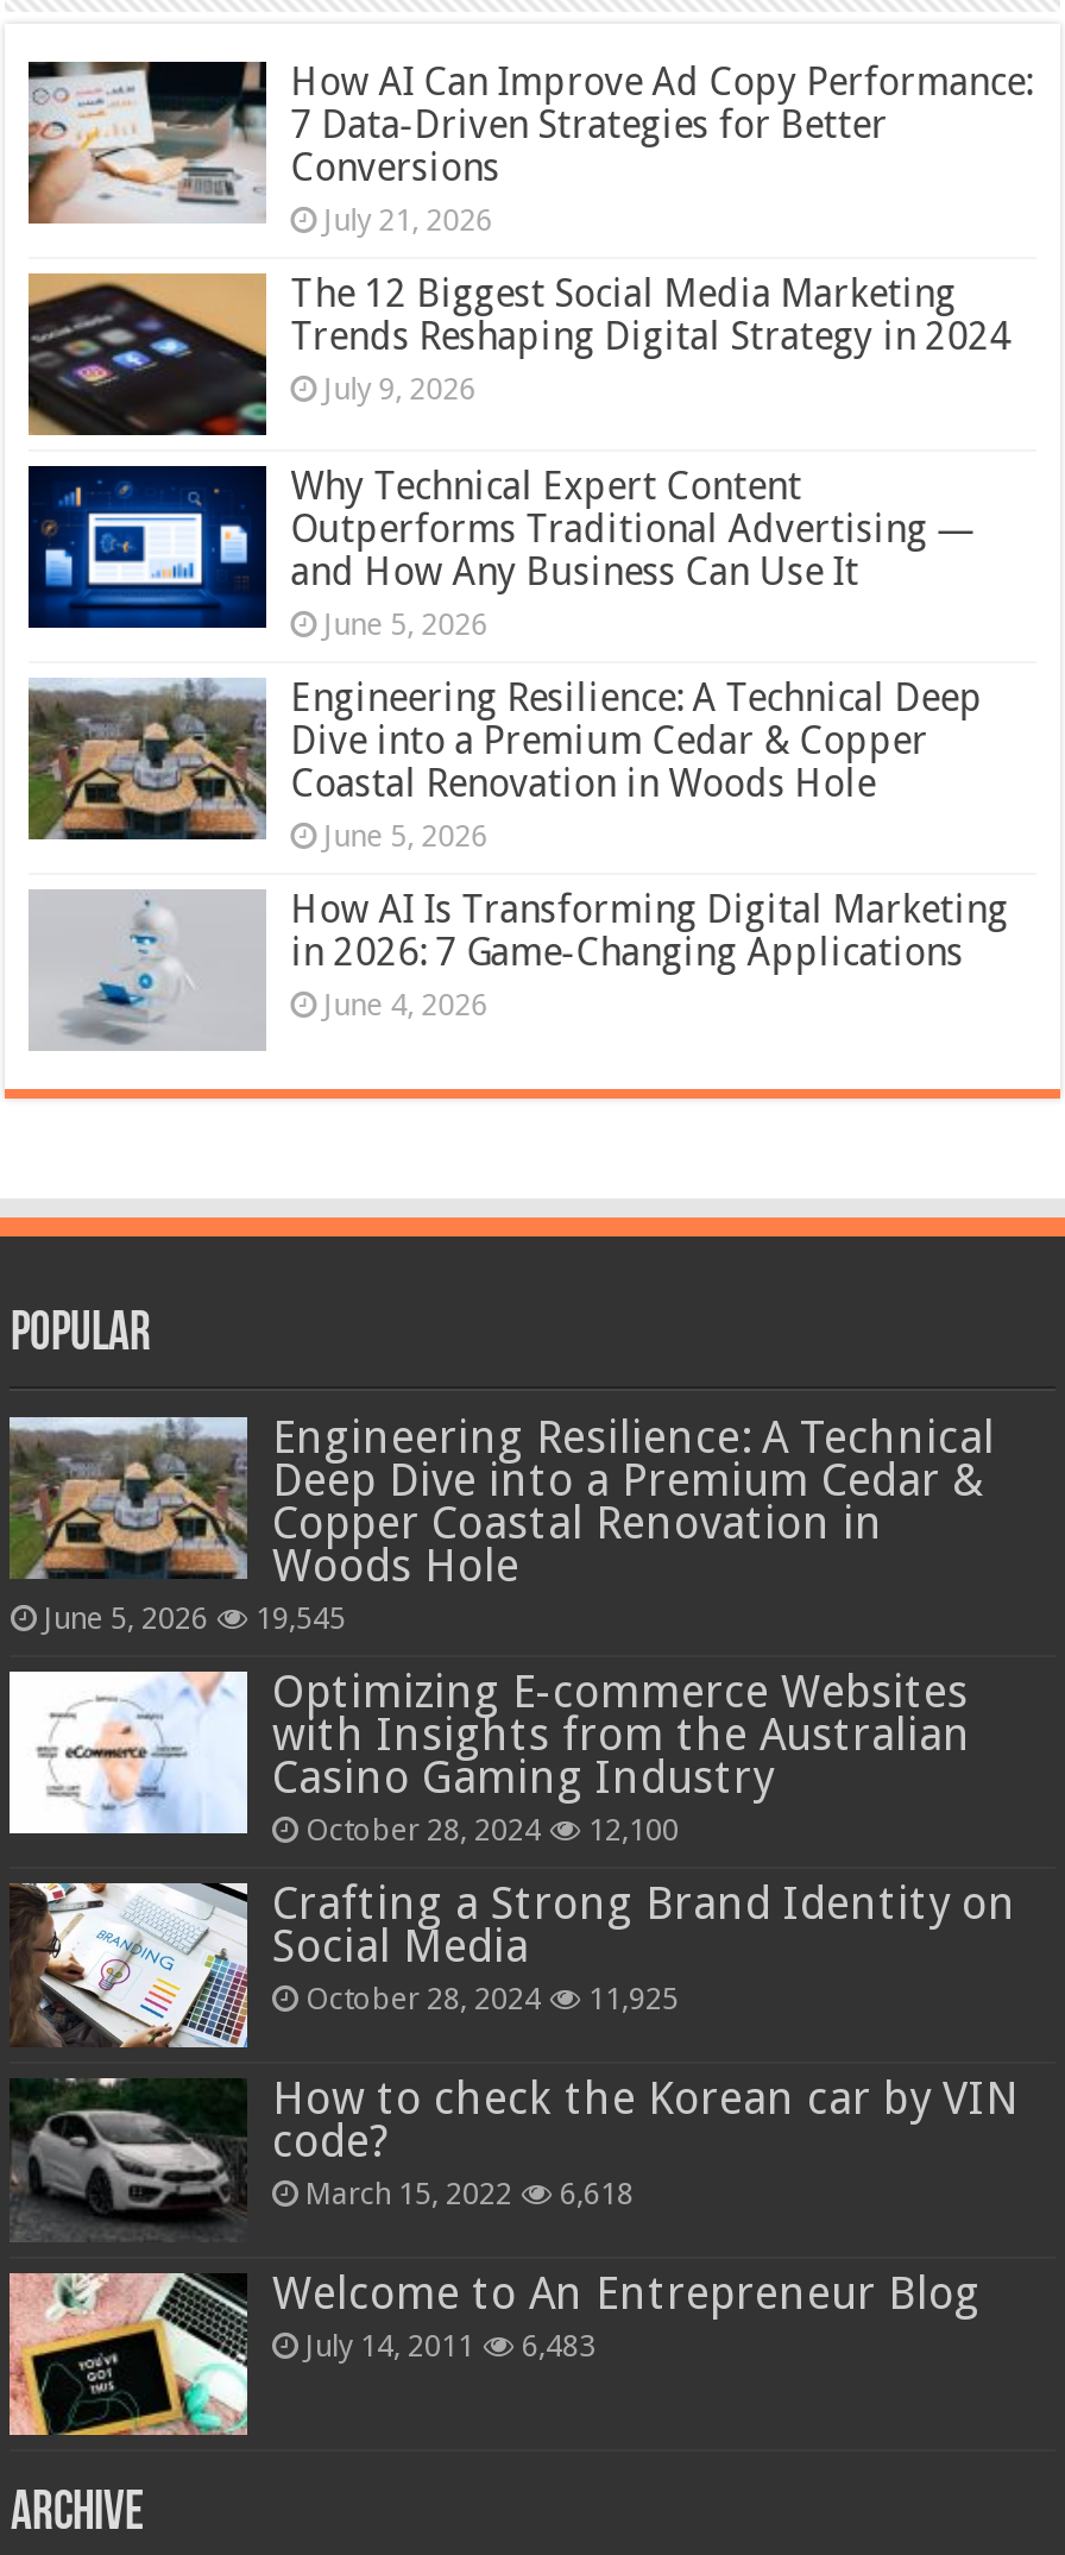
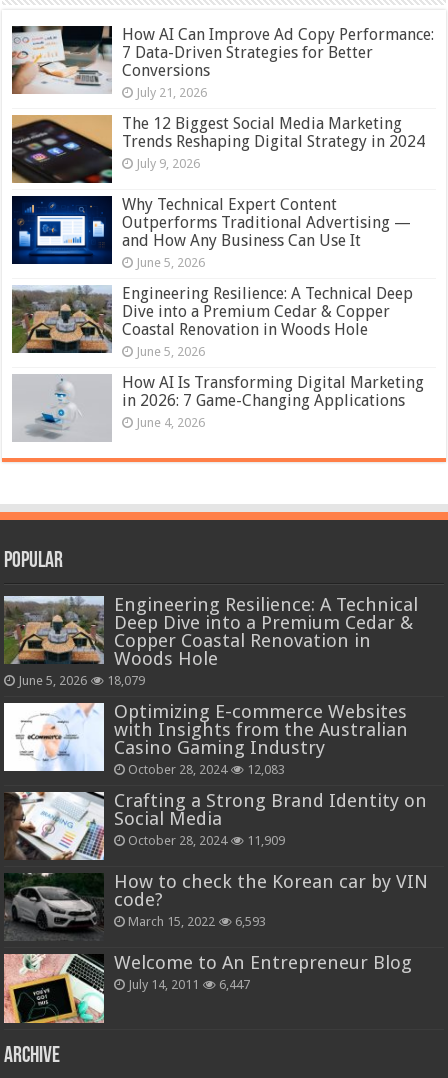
- June 5, 2026 19,545
+ June 5, 2026 18,079

- October 28, 2024 12,100
+ October 28, 2024 12,083

- October 28, 2024 11,925
+ October 28, 2024 11,909

- March 15, 2022 6,618
+ March 15, 2022 6,593

- July 14, 2011 6,483
+ July 14, 2011 6,447
